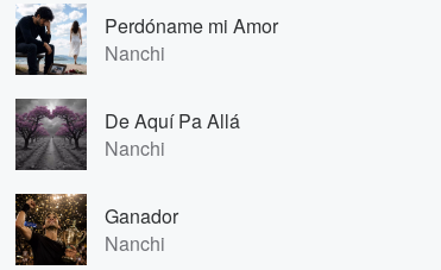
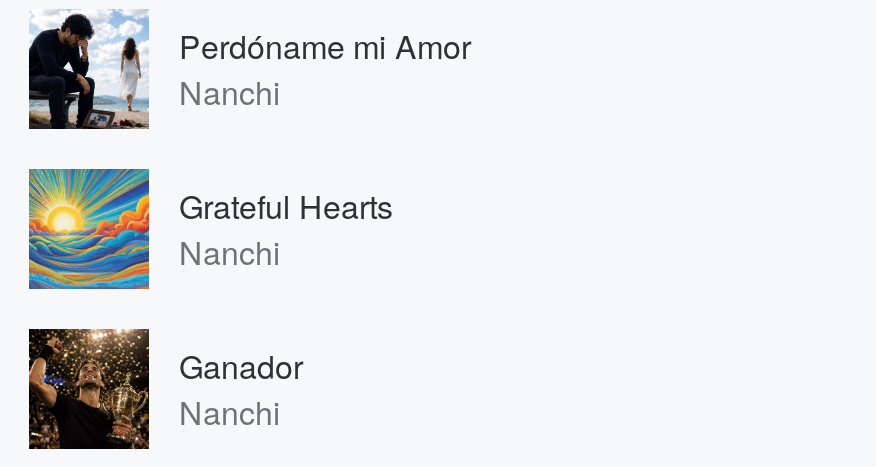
- [image]
- De Aquí Pa Allá
+ [image]
+ Grateful Hearts
